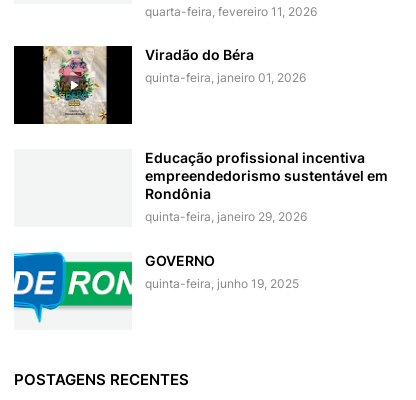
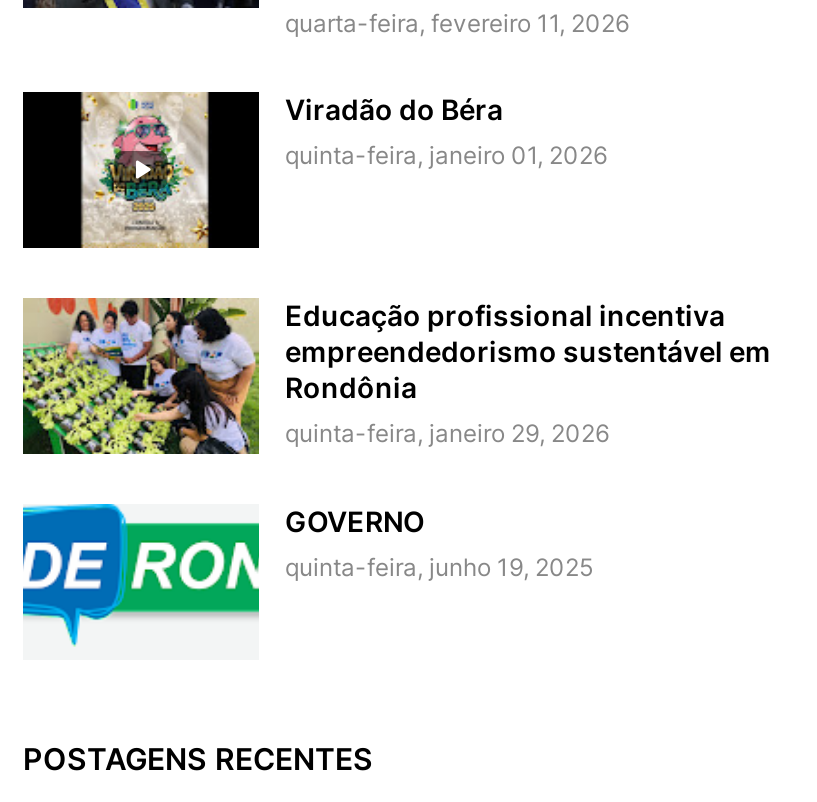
+ [image]
